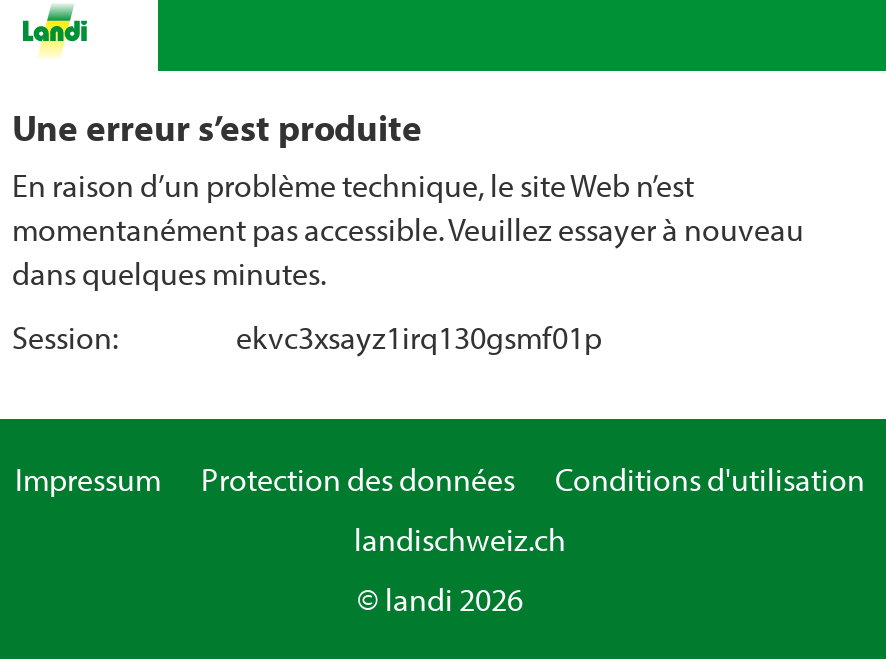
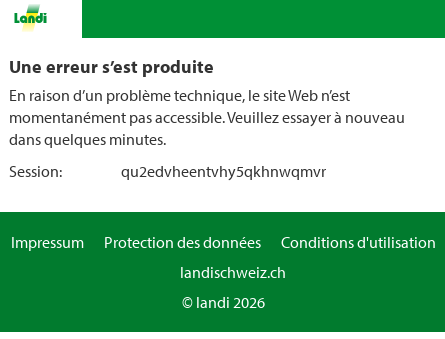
- ekvc3xsayz1irq130gsmf01p
+ qu2edvheentvhy5qkhnwqmvr
